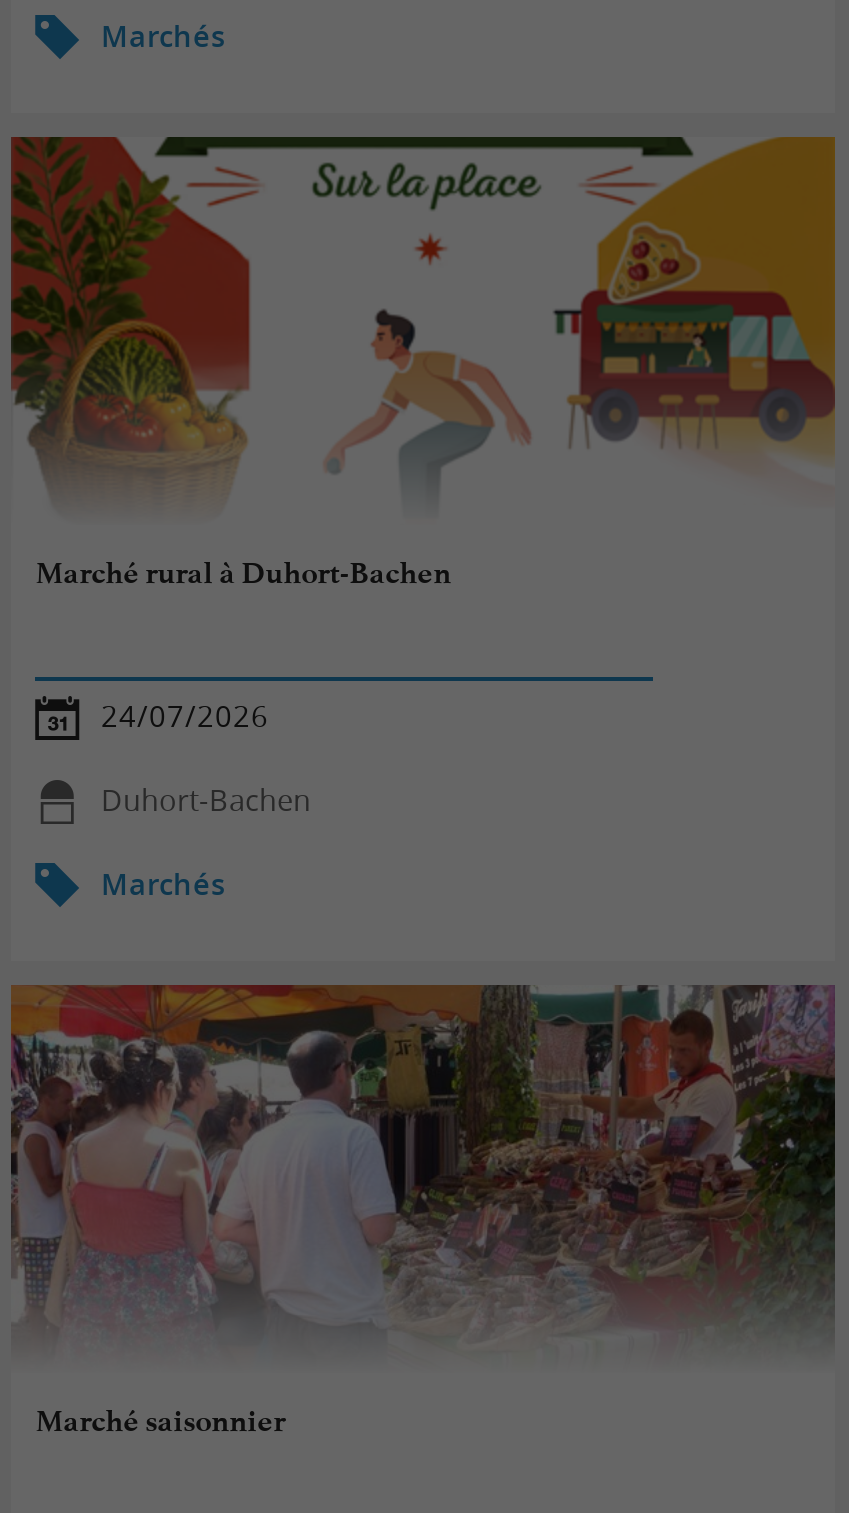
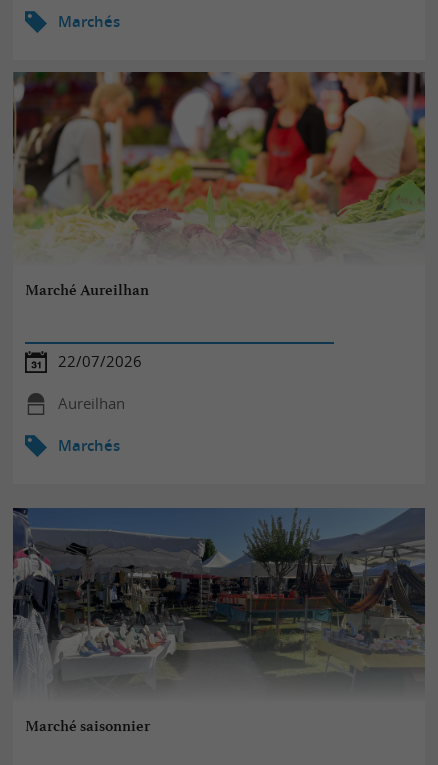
- [image]
- Marché rural à Duhort-Bachen
+ [image]
+ Marché Aureilhan

- 24/07/2026
+ 22/07/2026

- Duhort-Bachen
+ Aureilhan

- [image]
+ [image]
